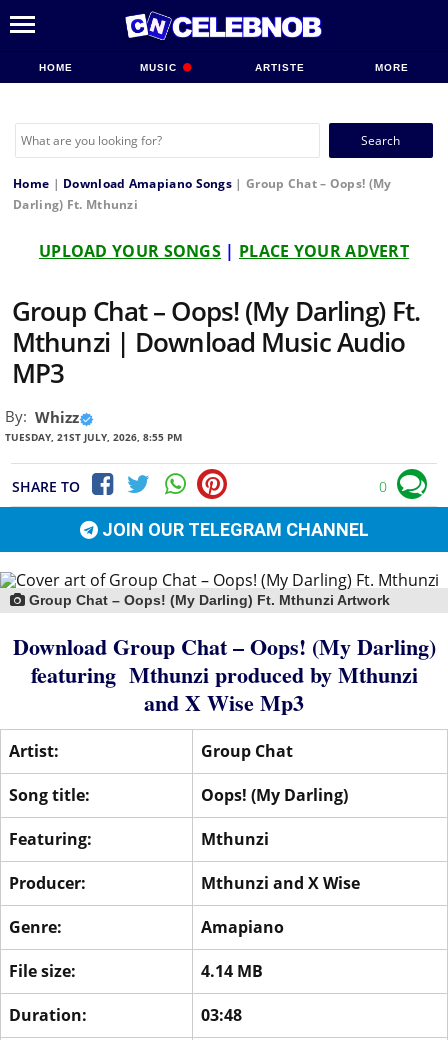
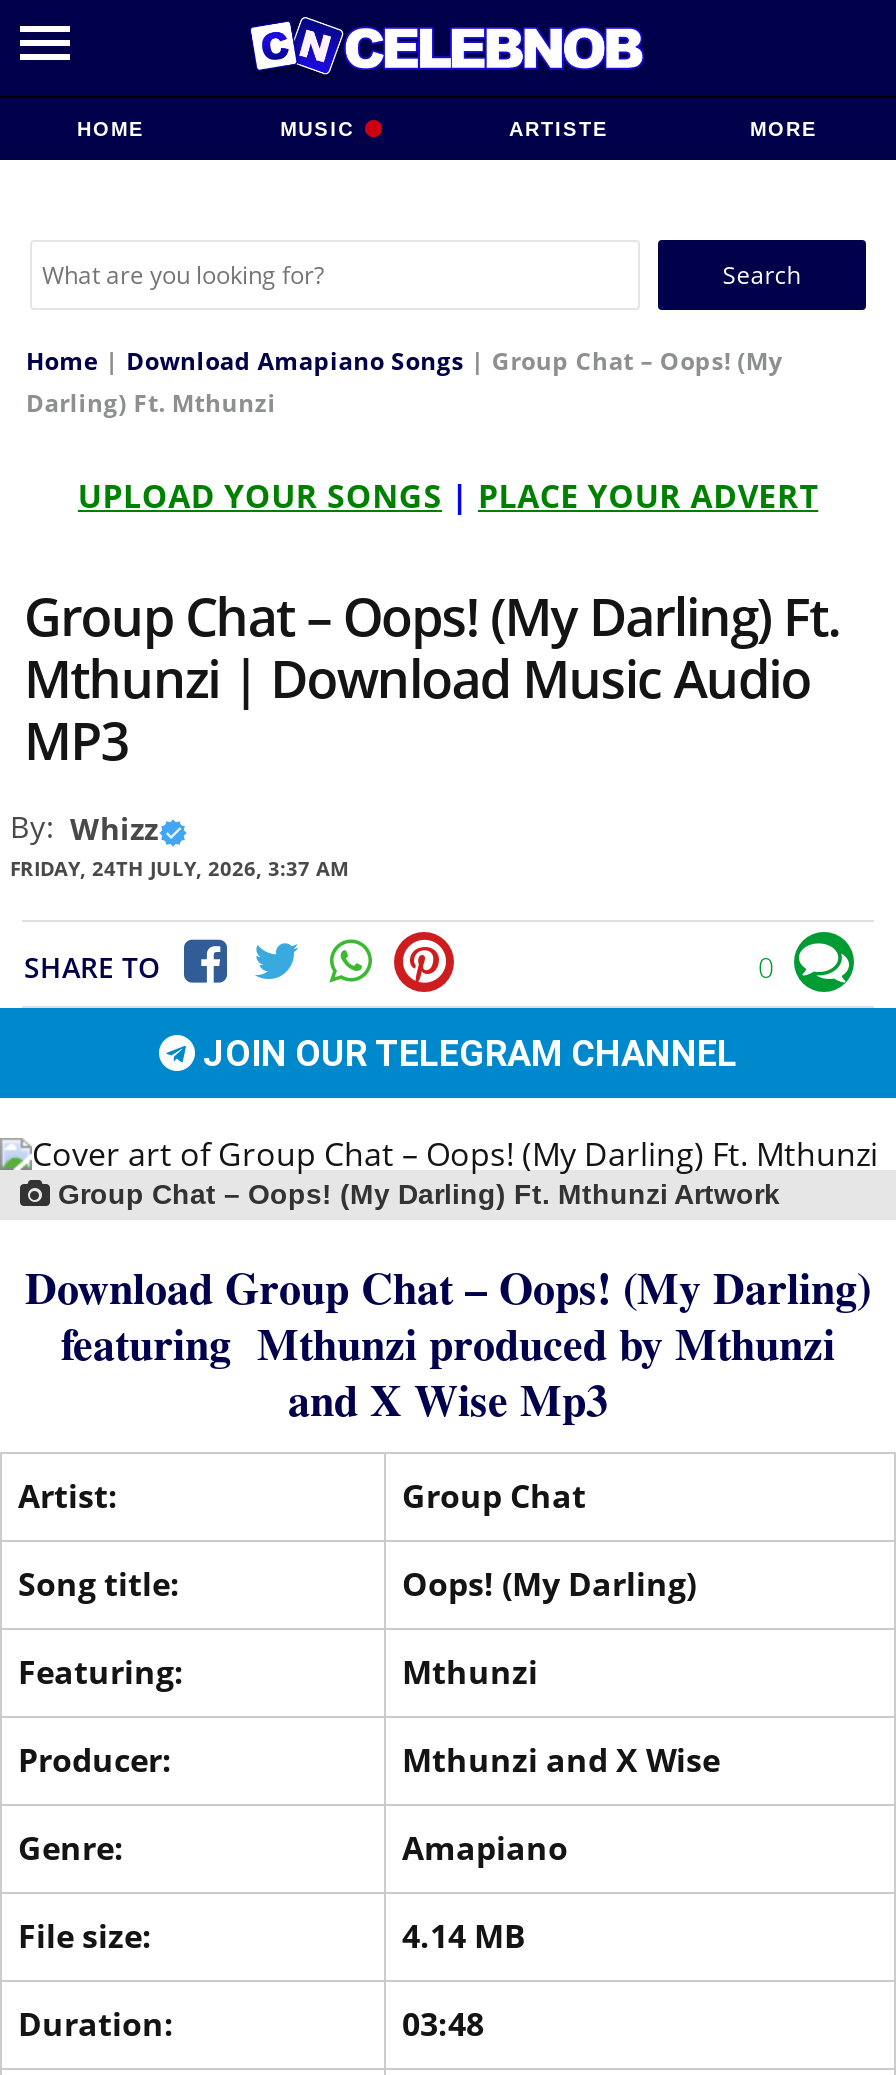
- TUESDAY, 21ST JULY, 2026, 8:55 PM
+ FRIDAY, 24TH JULY, 2026, 3:37 AM
